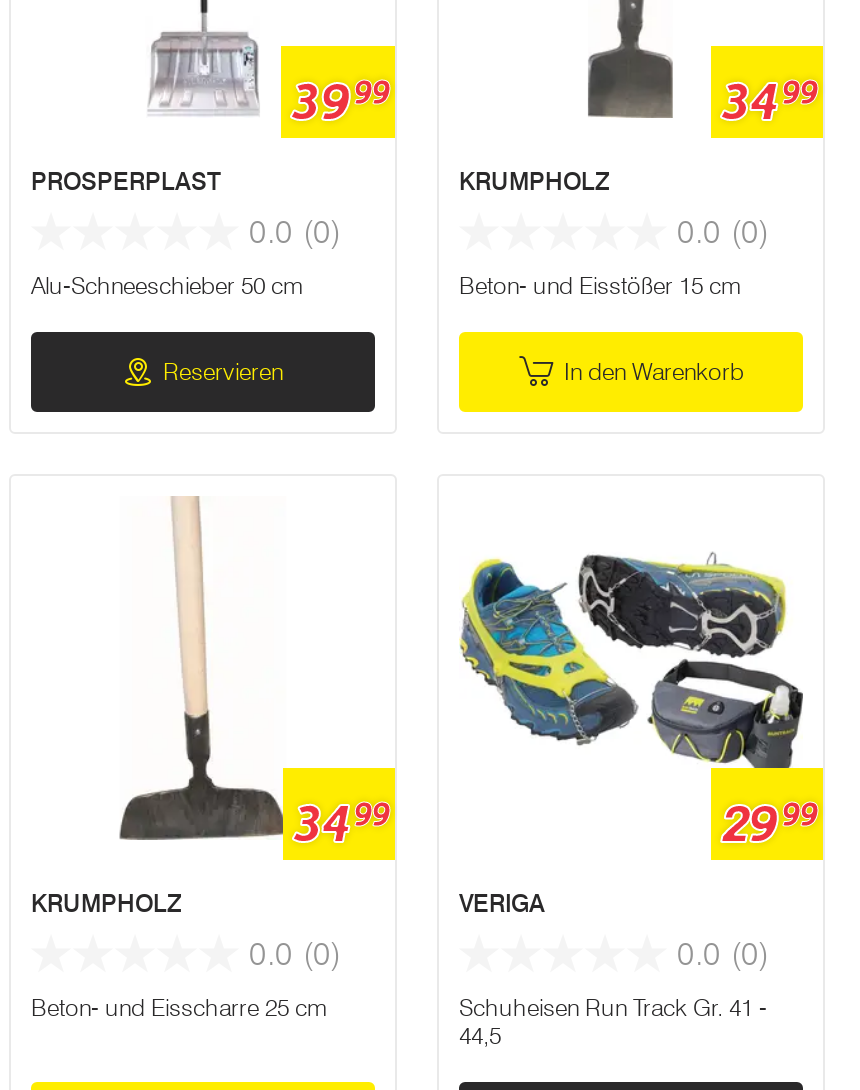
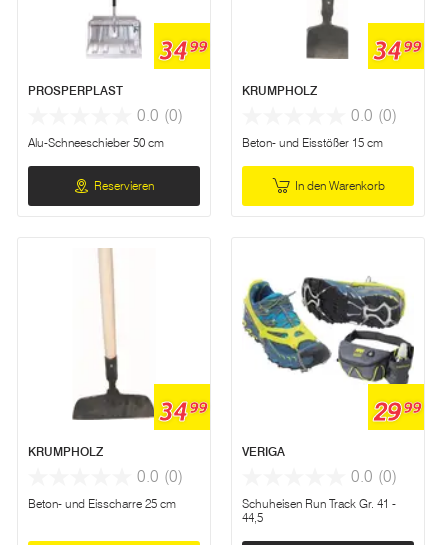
- 39 99
+ 34 99
